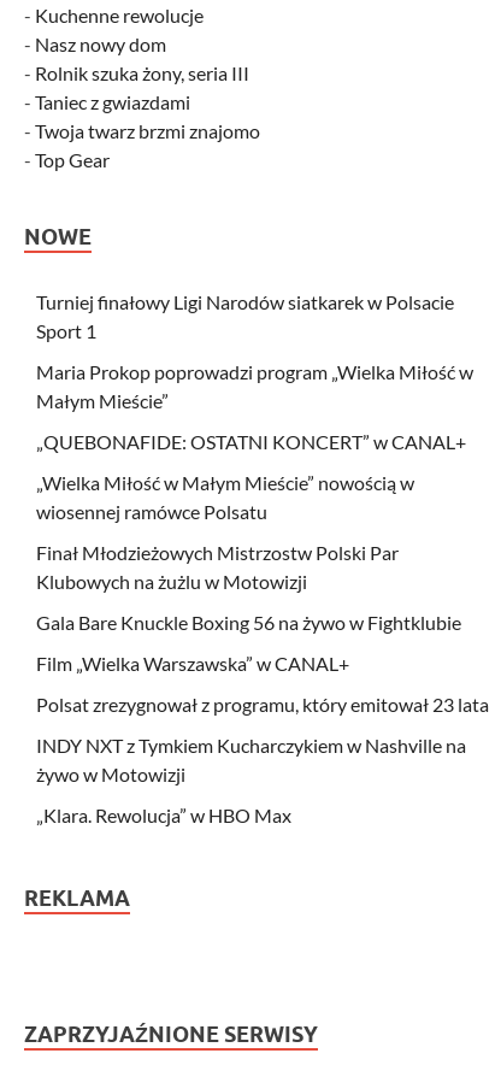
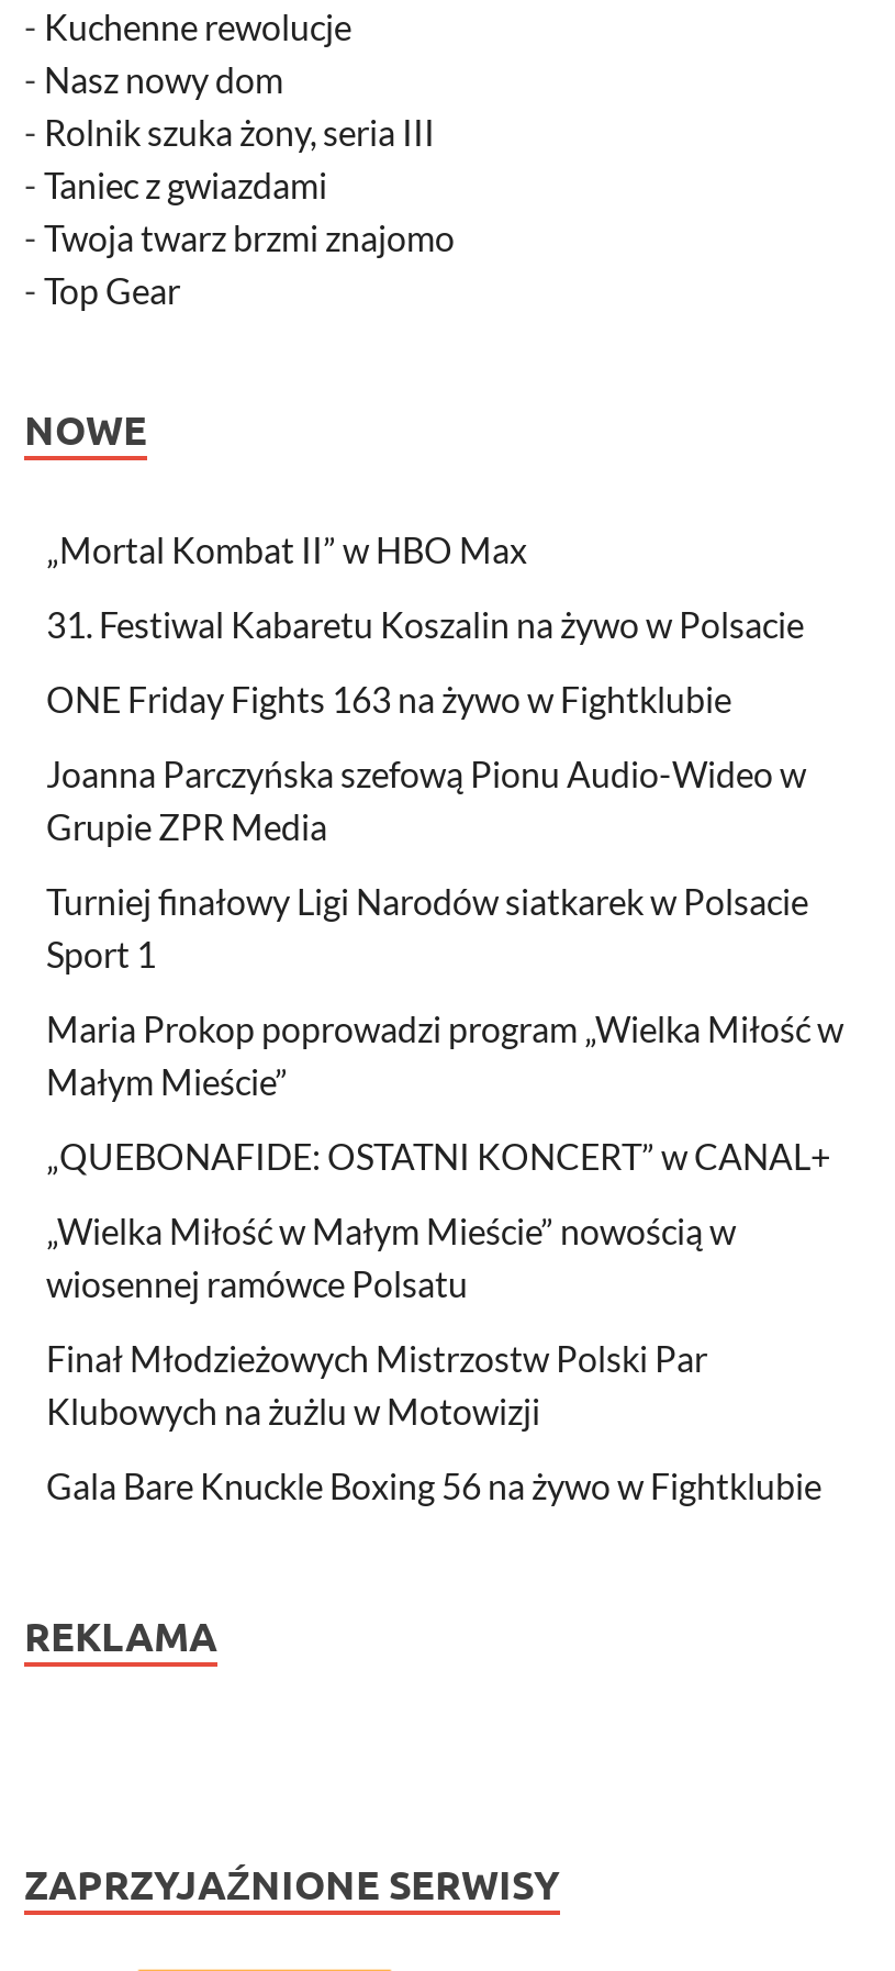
+ „Mortal Kombat II” w HBO Max
+ 31. Festiwal Kabaretu Koszalin na żywo w Polsacie
+ ONE Friday Fights 163 na żywo w Fightklubie
+ Joanna Parczyńska szefową Pionu Audio-Wideo w
+ Grupie ZPR Media

moved down: Turniej finałowy Ligi Narodów siatkarek w Polsacie | Sport 1 | Maria Prokop poprowadzi program „Wielka Miłość w | ... | Klubowych na żużlu w Motowizji | Gala Bare Knuckle Boxing 56 na żywo w Fightklubie

- Film „Wielka Warszawska” w CANAL+
- Polsat zrezygnował z programu, który emitował 23 lata
- INDY NXT z Tymkiem Kucharczykiem w Nashville na
- żywo w Motowizji
- „Klara. Rewolucja” w HBO Max
